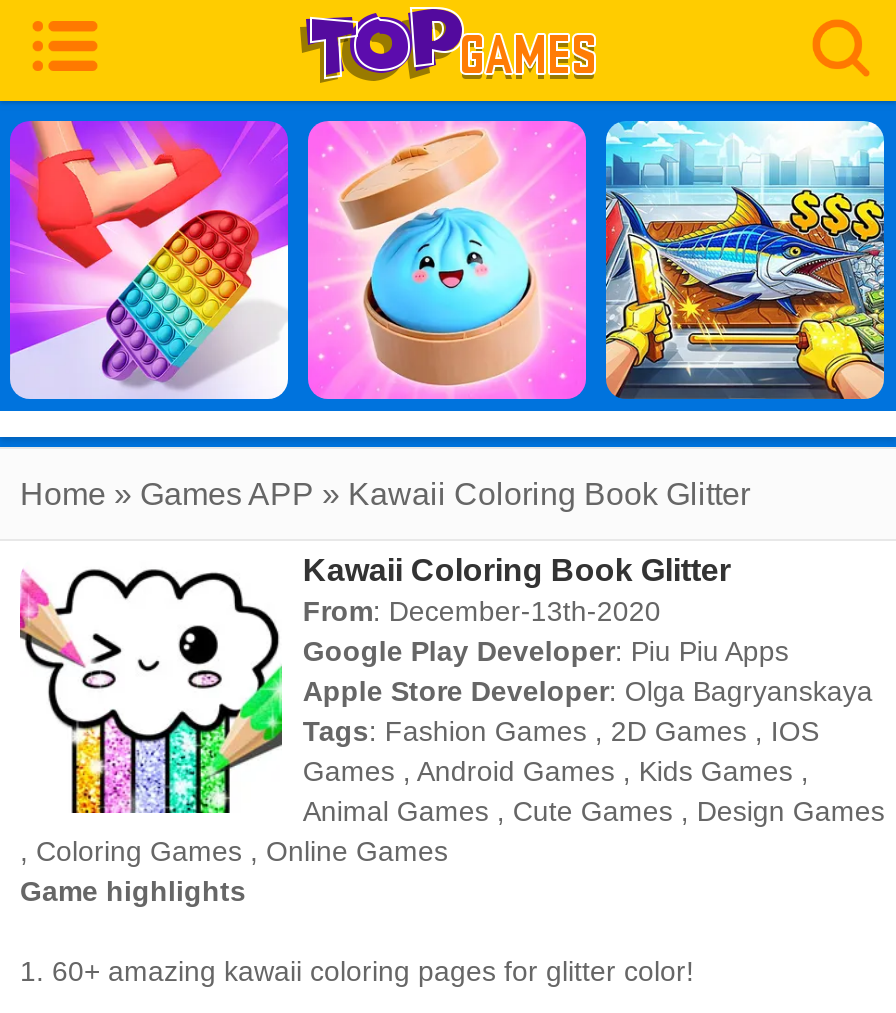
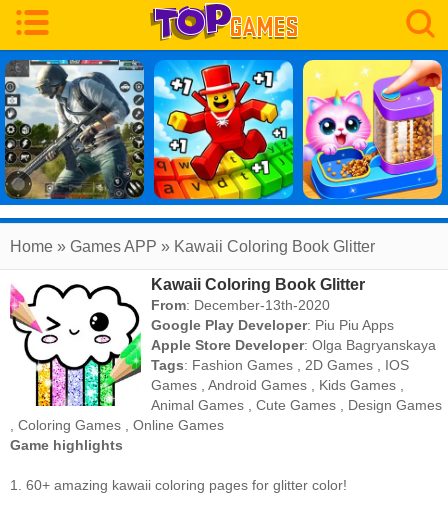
- [image]
+ [image]

- [image]
+ [image]

- [image]
+ [image]
